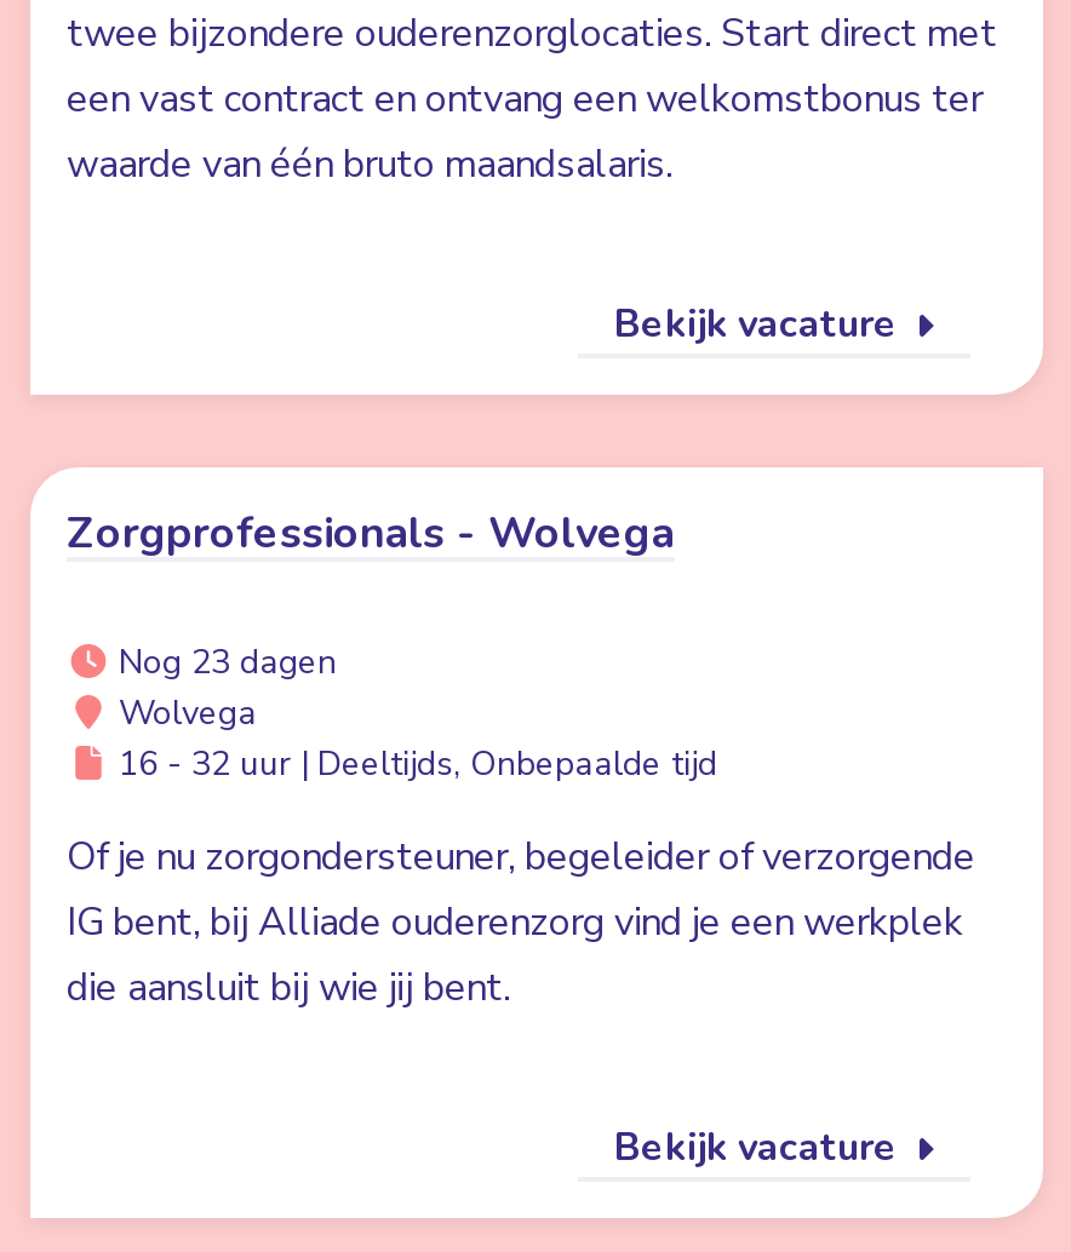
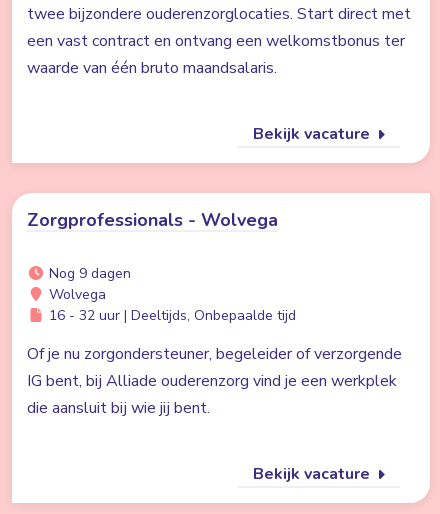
- Nog 23 dagen
+ Nog 9 dagen
